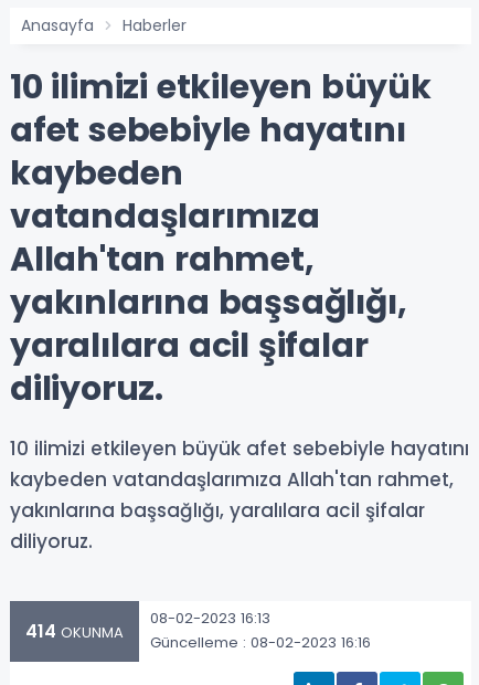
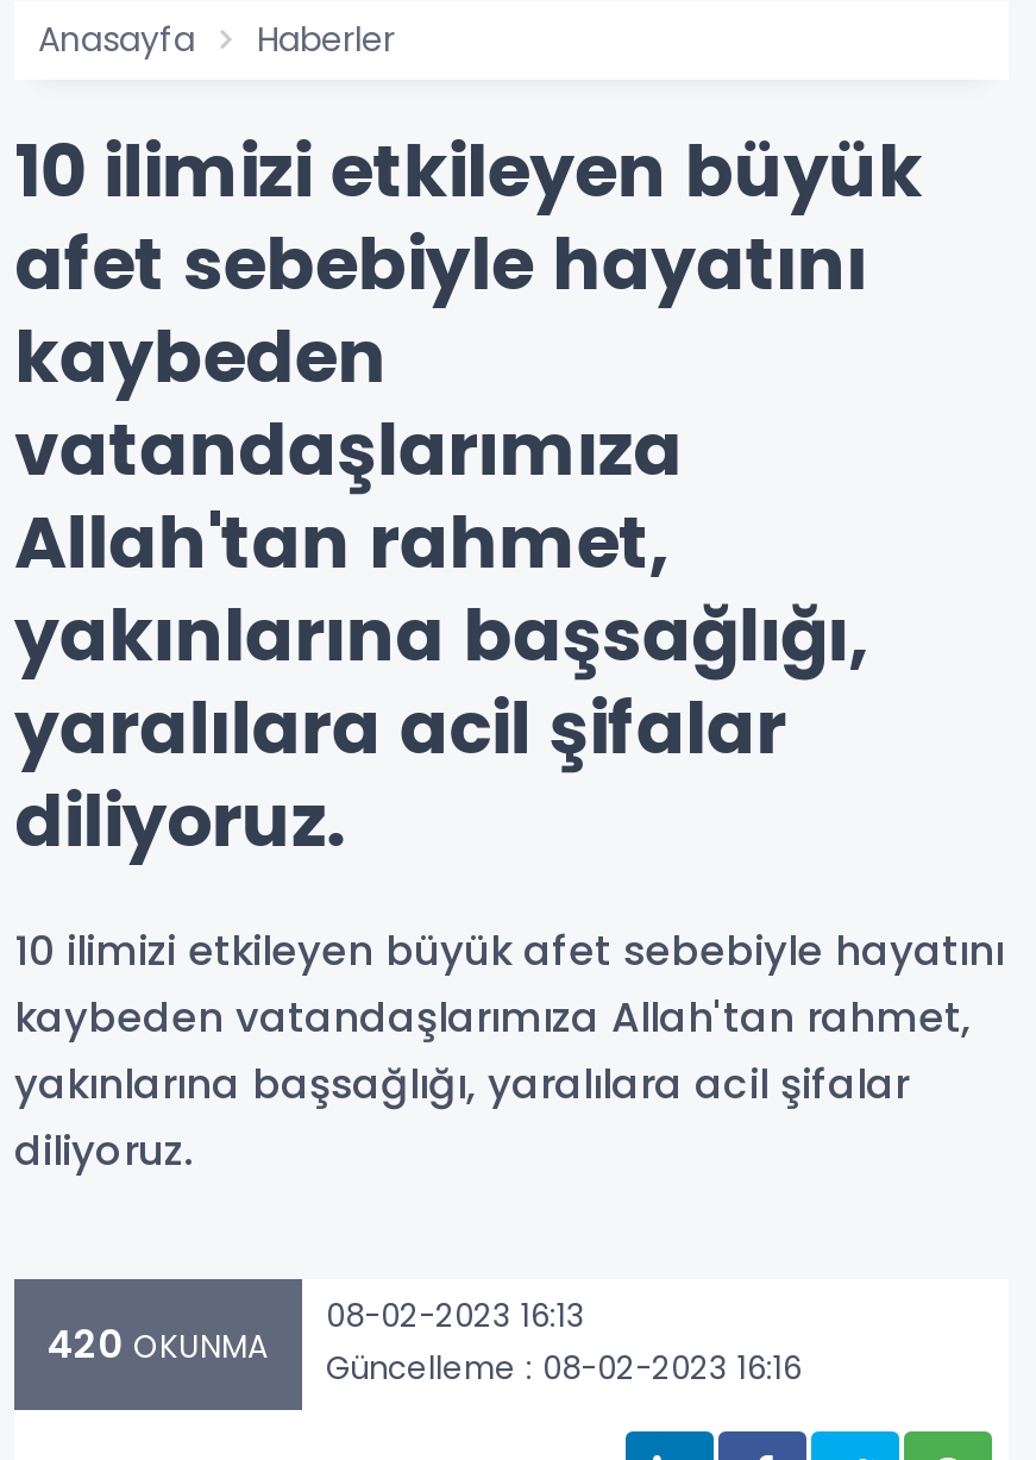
- 414 OKUNMA 08-02-2023 16:13 Güncelleme : 08-02-2023 16:16
+ 420 OKUNMA 08-02-2023 16:13 Güncelleme : 08-02-2023 16:16
